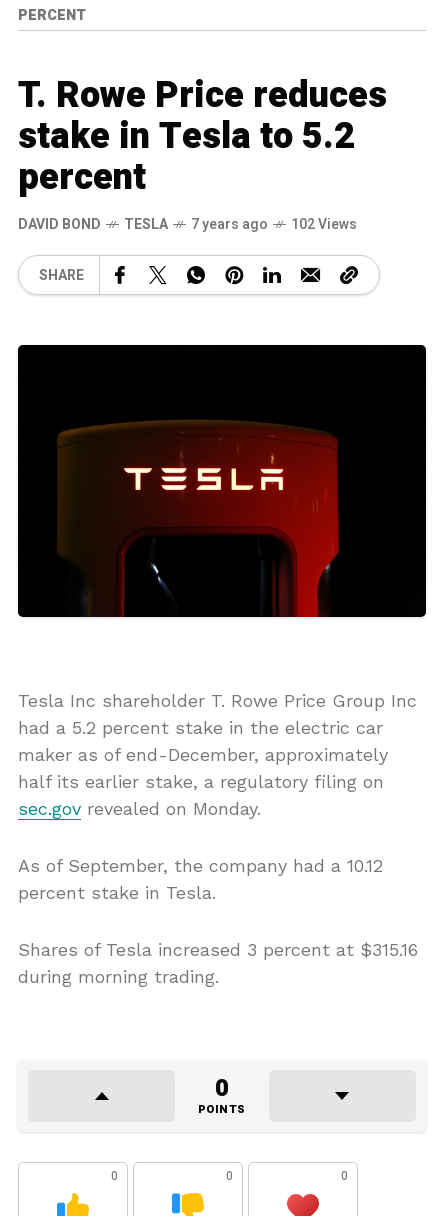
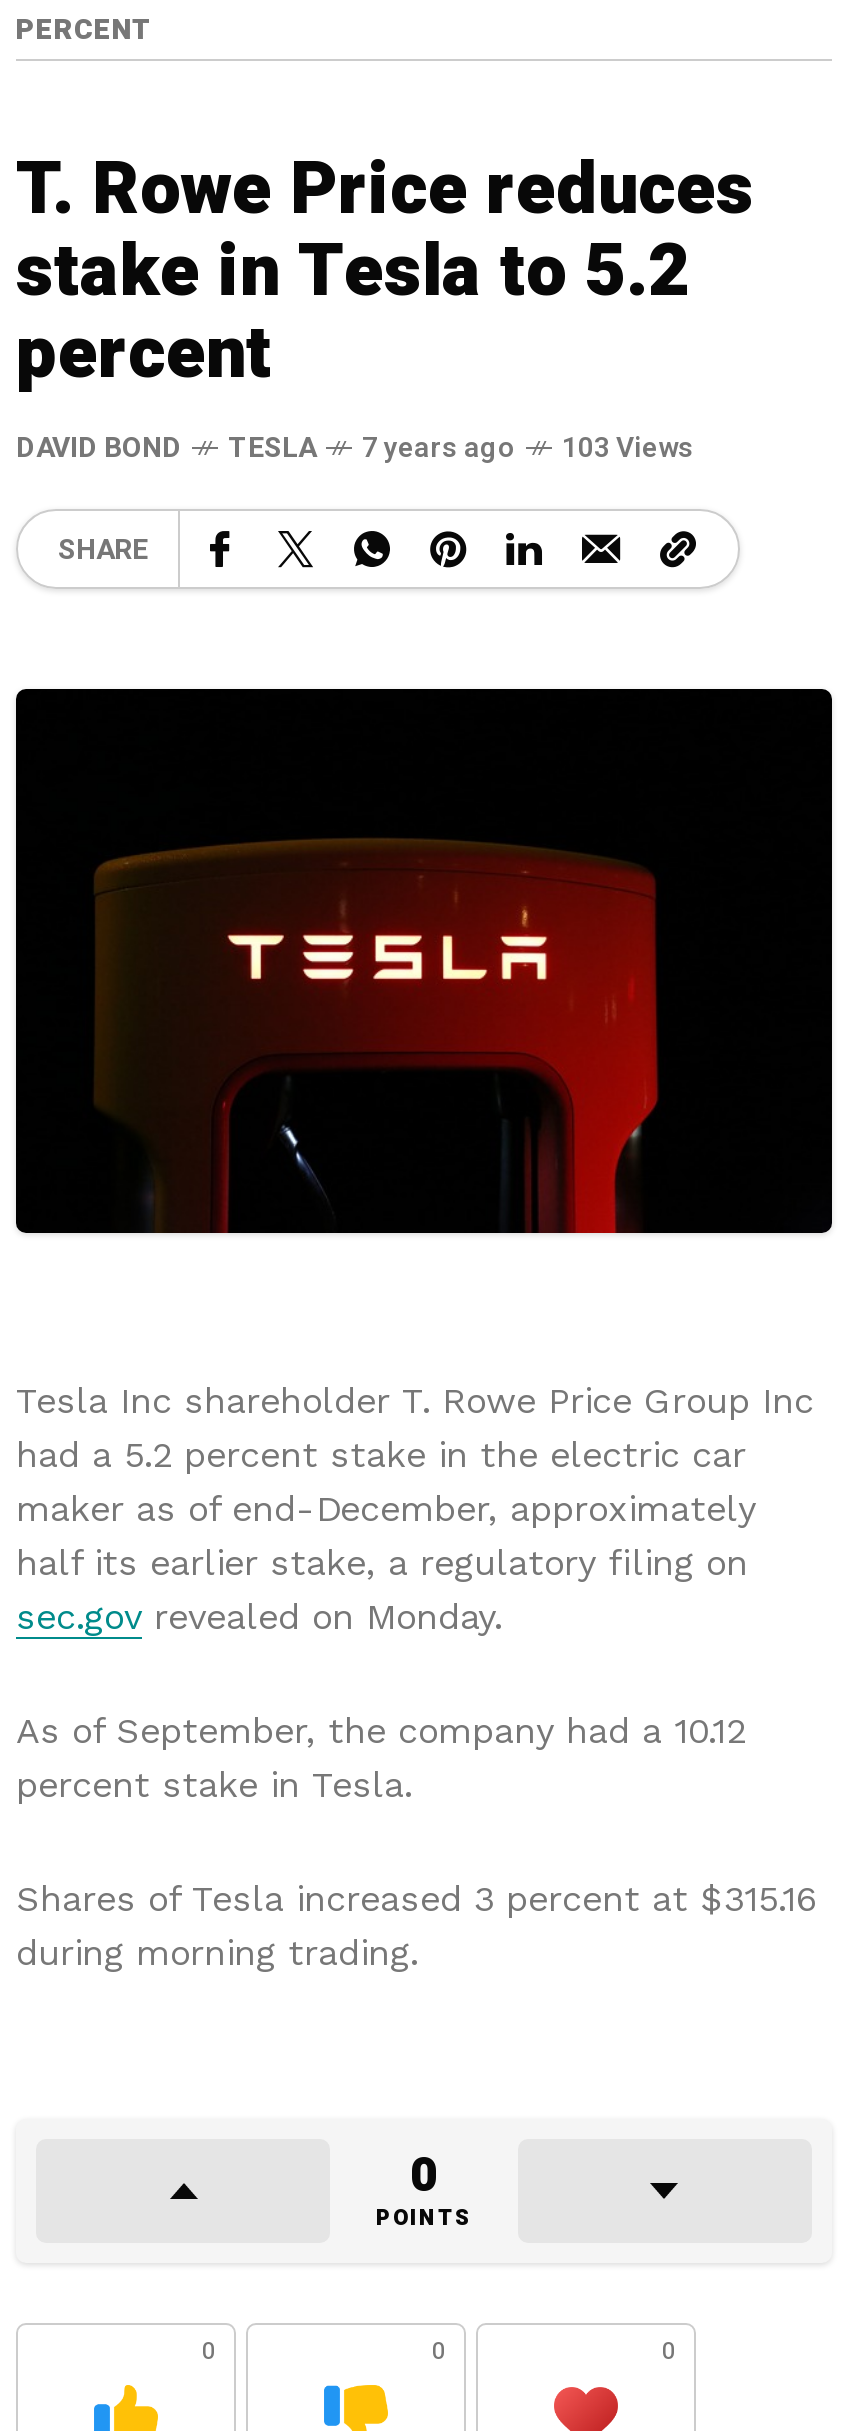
- DAVID BOND TESLA 7 years ago 102 Views
+ DAVID BOND TESLA 7 years ago 103 Views
